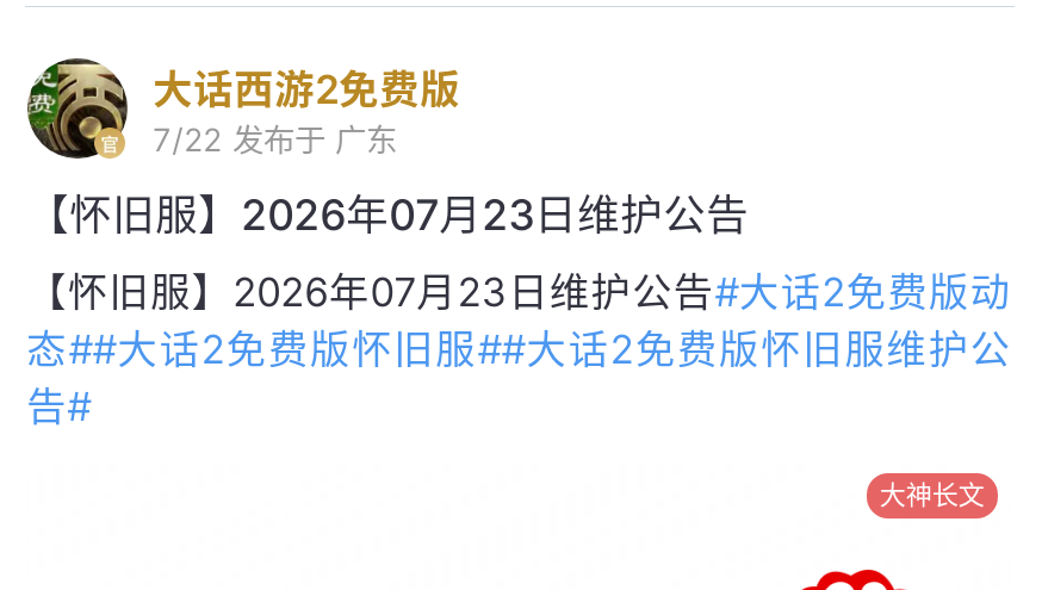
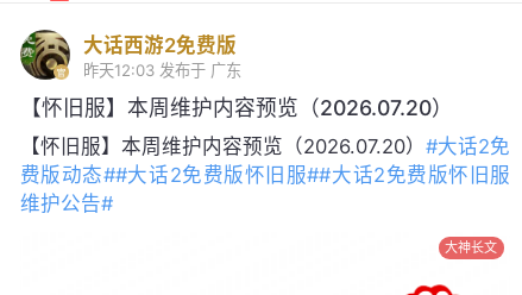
- 7/22 发布于 广东
+ 昨天12:03 发布于 广东

- 【怀旧服】2026年07月23日维护公告
+ 【怀旧服】本周维护内容预览（2026.07.20）

- 【怀旧服】2026年07月23日维护公告#大话2免费版动
- 态##大话2免费版怀旧服##大话2免费版怀旧服维护公
- 告#
+ 【怀旧服】本周维护内容预览（2026.07.20）#大话2免
+ 费版动态##大话2免费版怀旧服##大话2免费版怀旧服
+ 维护公告#
